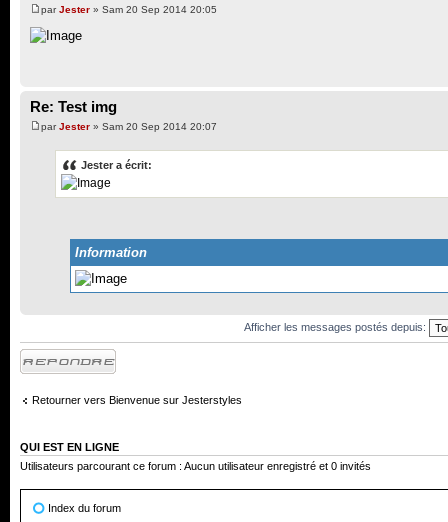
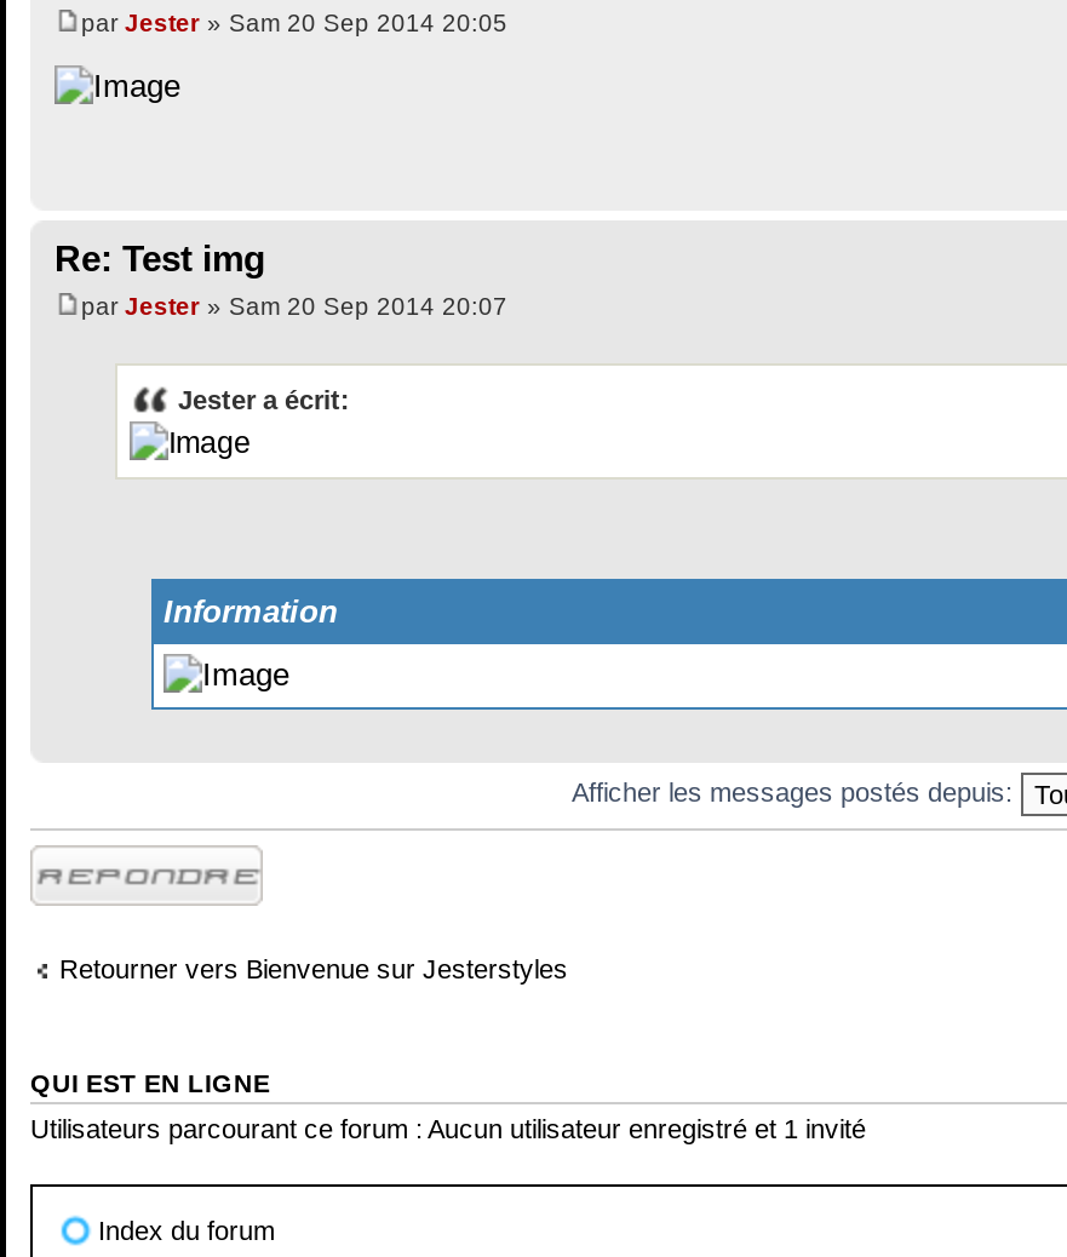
- Utilisateurs parcourant ce forum : Aucun utilisateur enregistré et 0 invités
+ Utilisateurs parcourant ce forum : Aucun utilisateur enregistré et 1 invité
